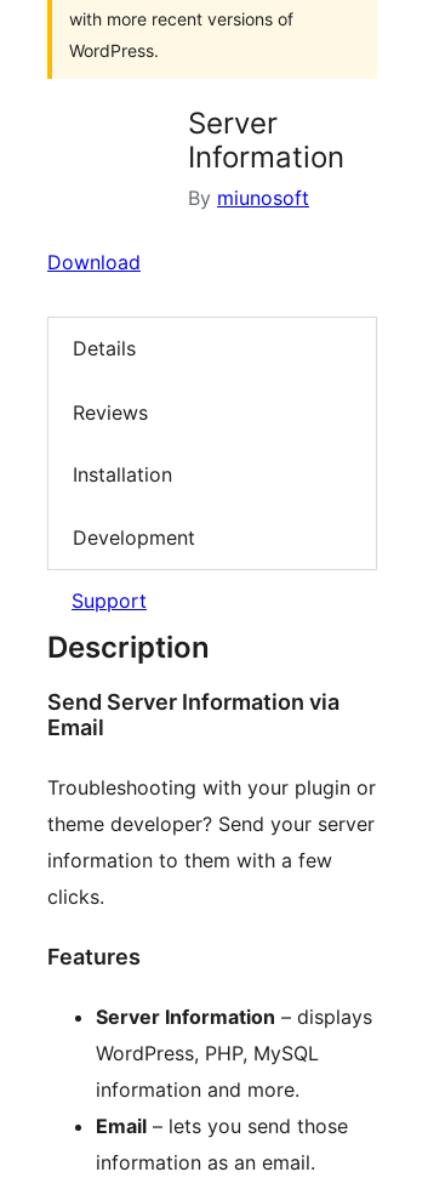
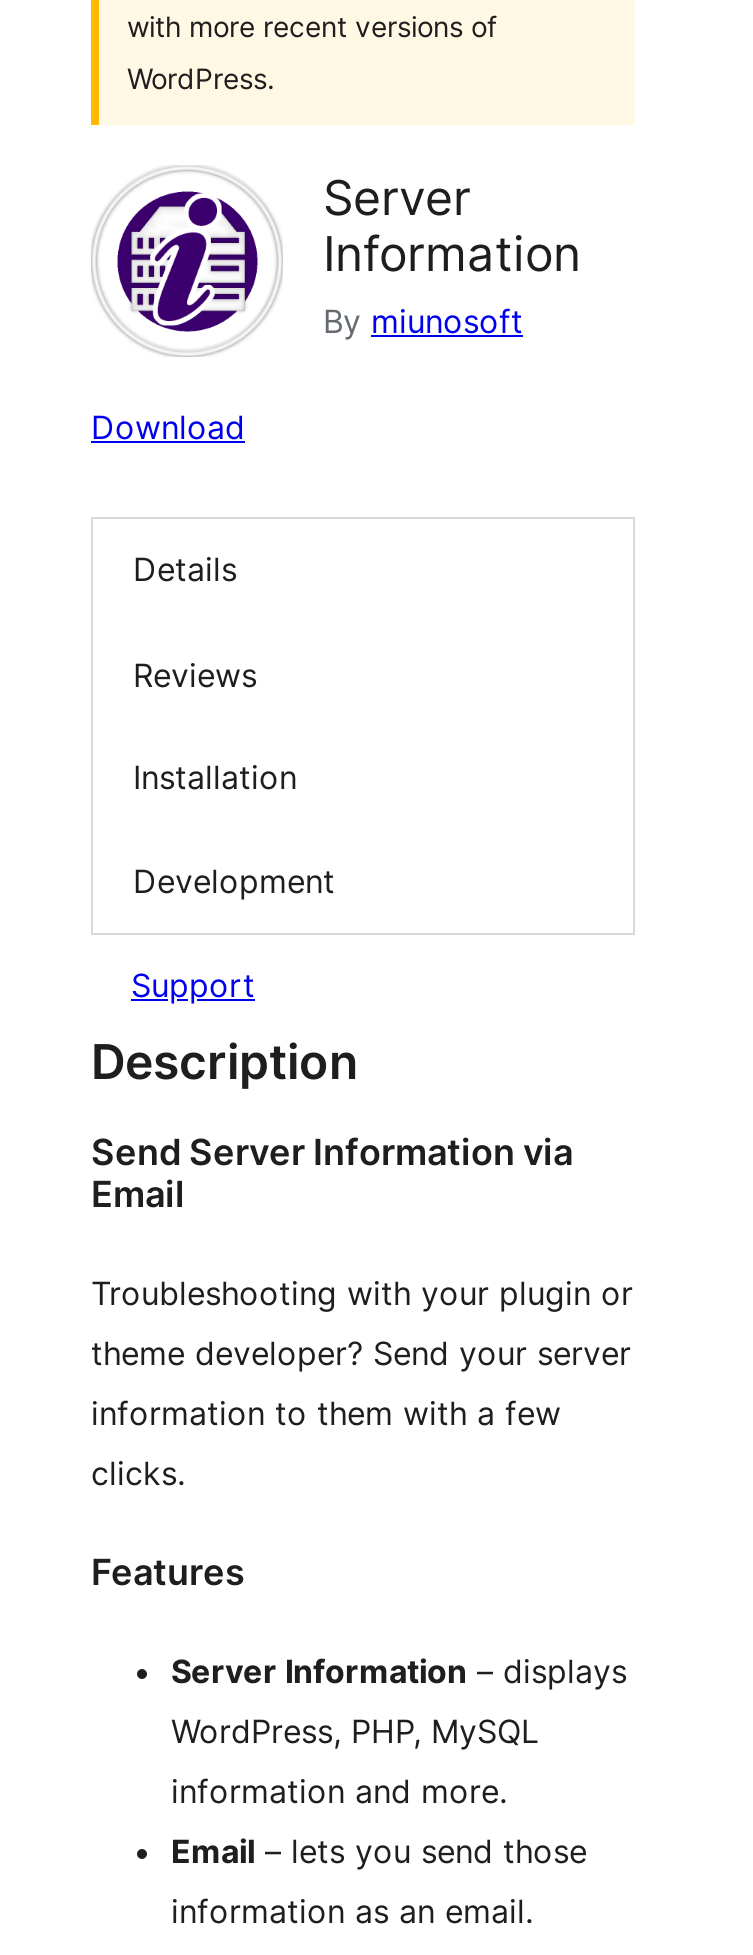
+ [image]
